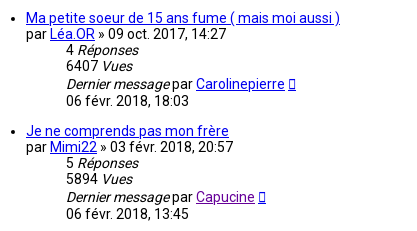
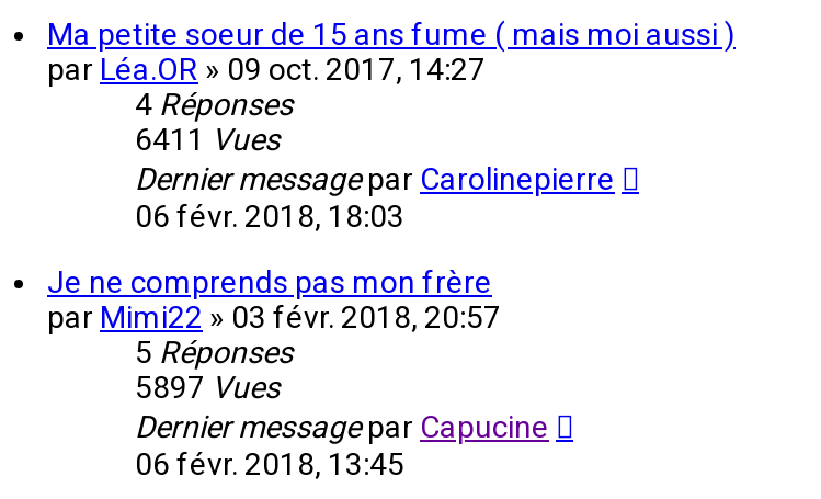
- 6407 Vues
+ 6411 Vues

- 5894 Vues
+ 5897 Vues
